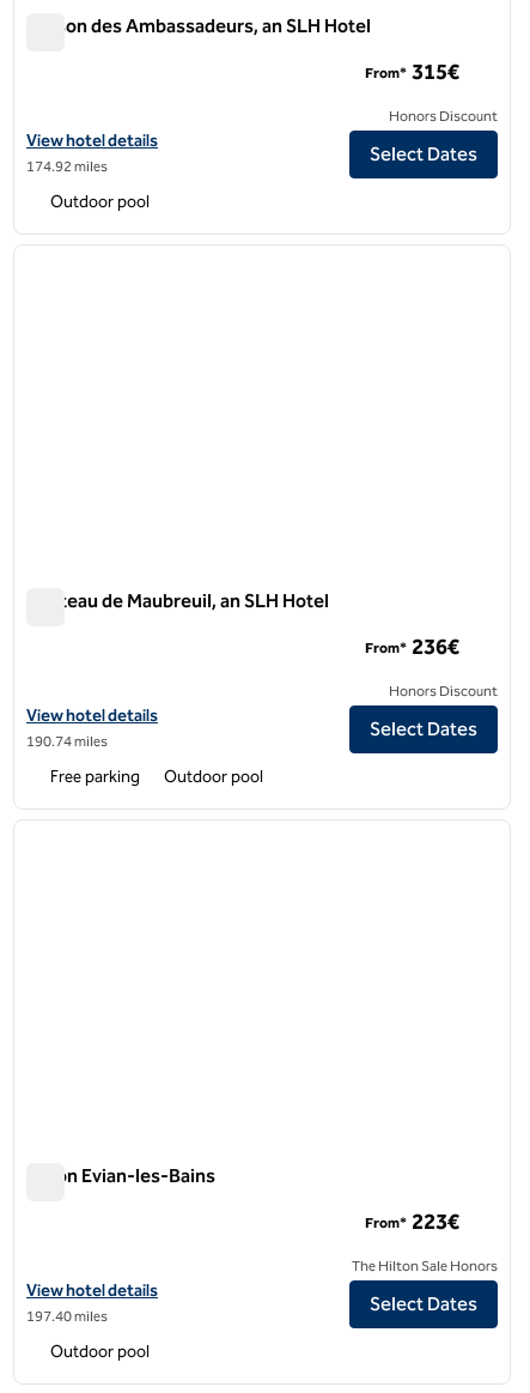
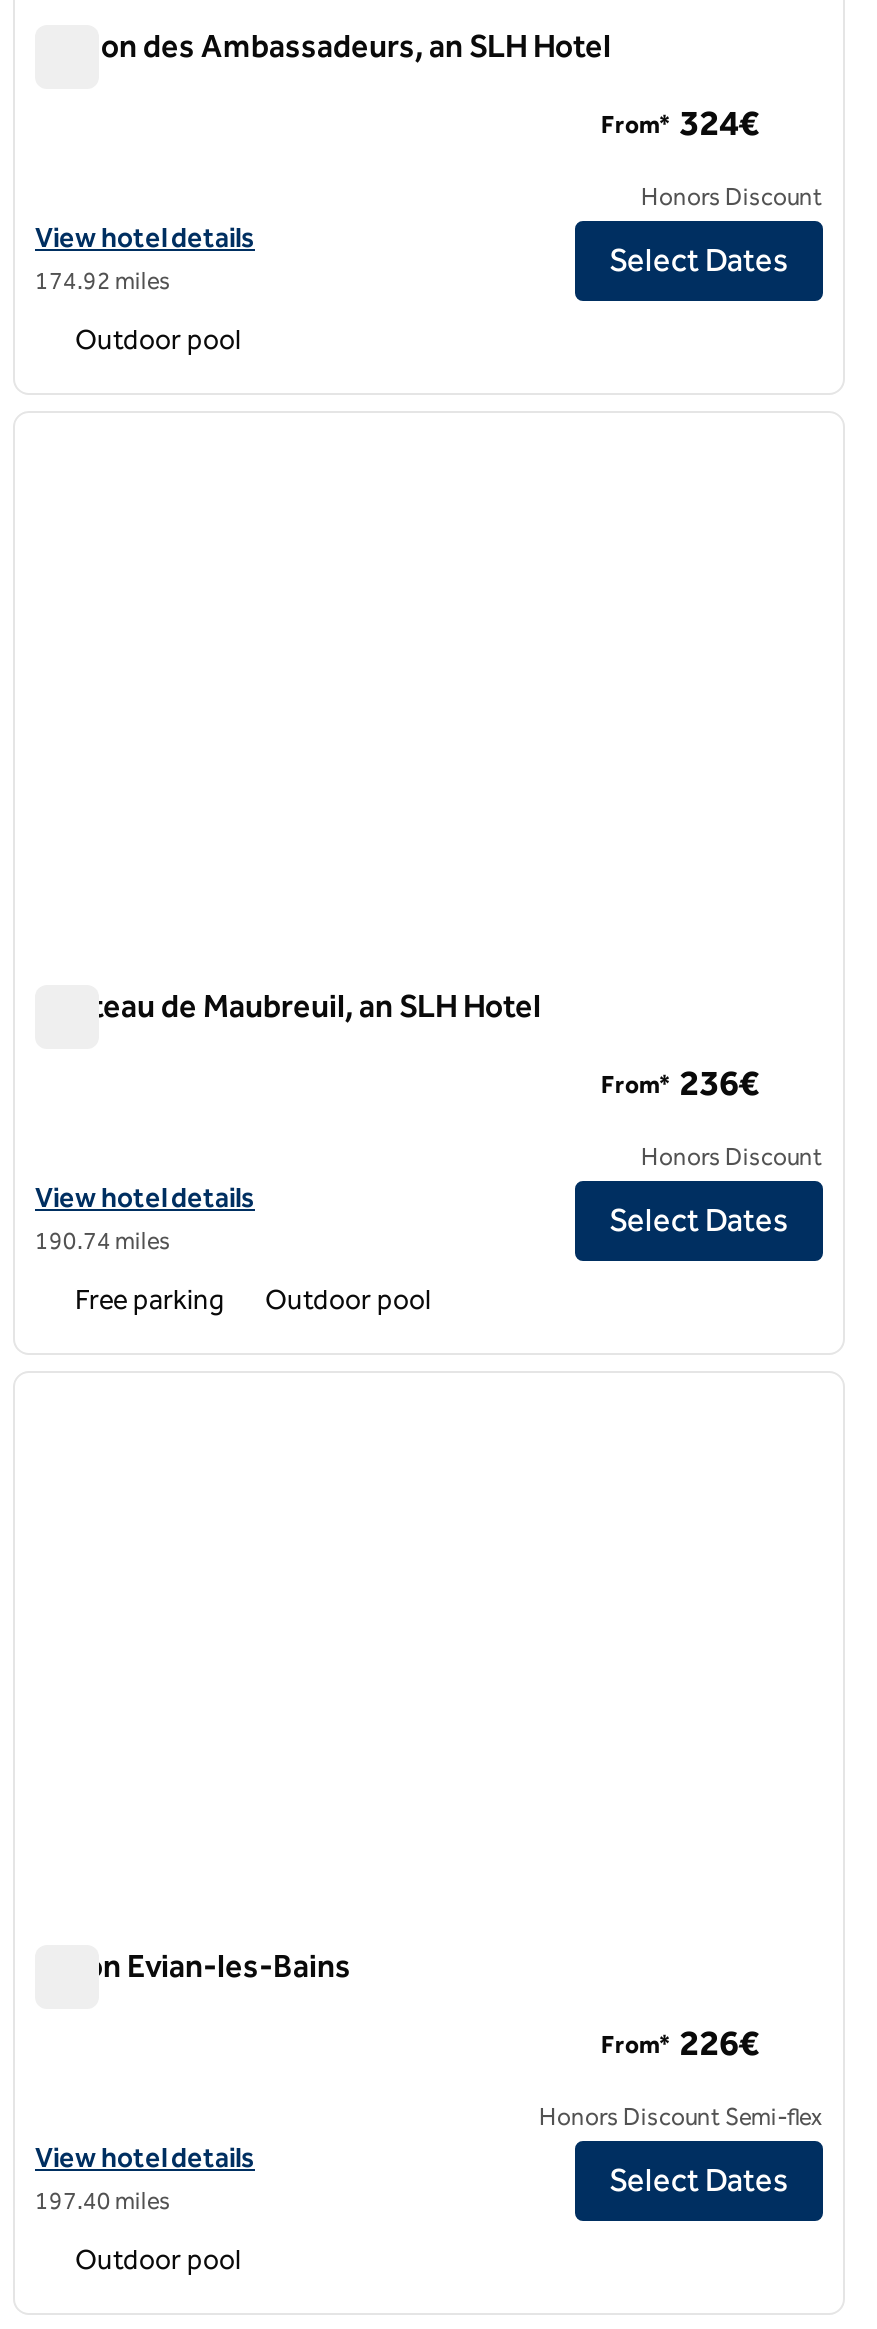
- From* 315€
+ From* 324€

- From* 223€
+ From* 226€

- The Hilton Sale Honors
+ Honors Discount Semi-flex
